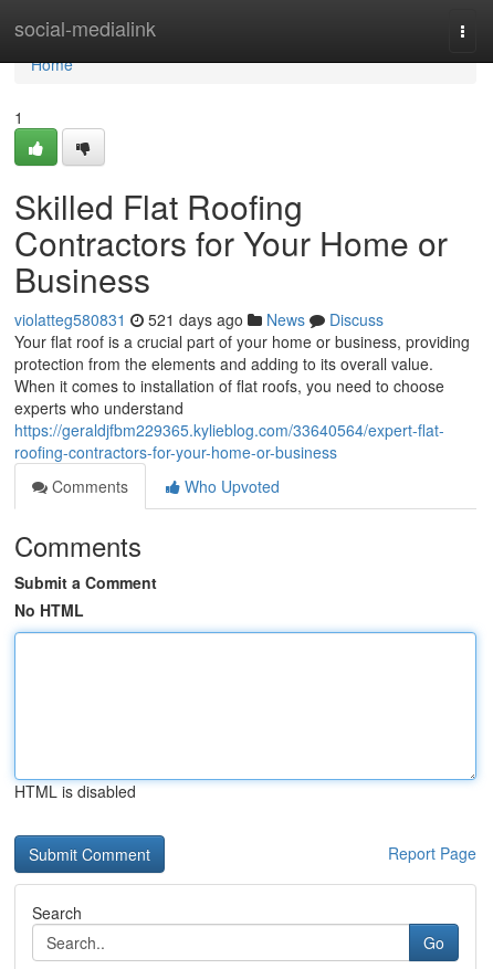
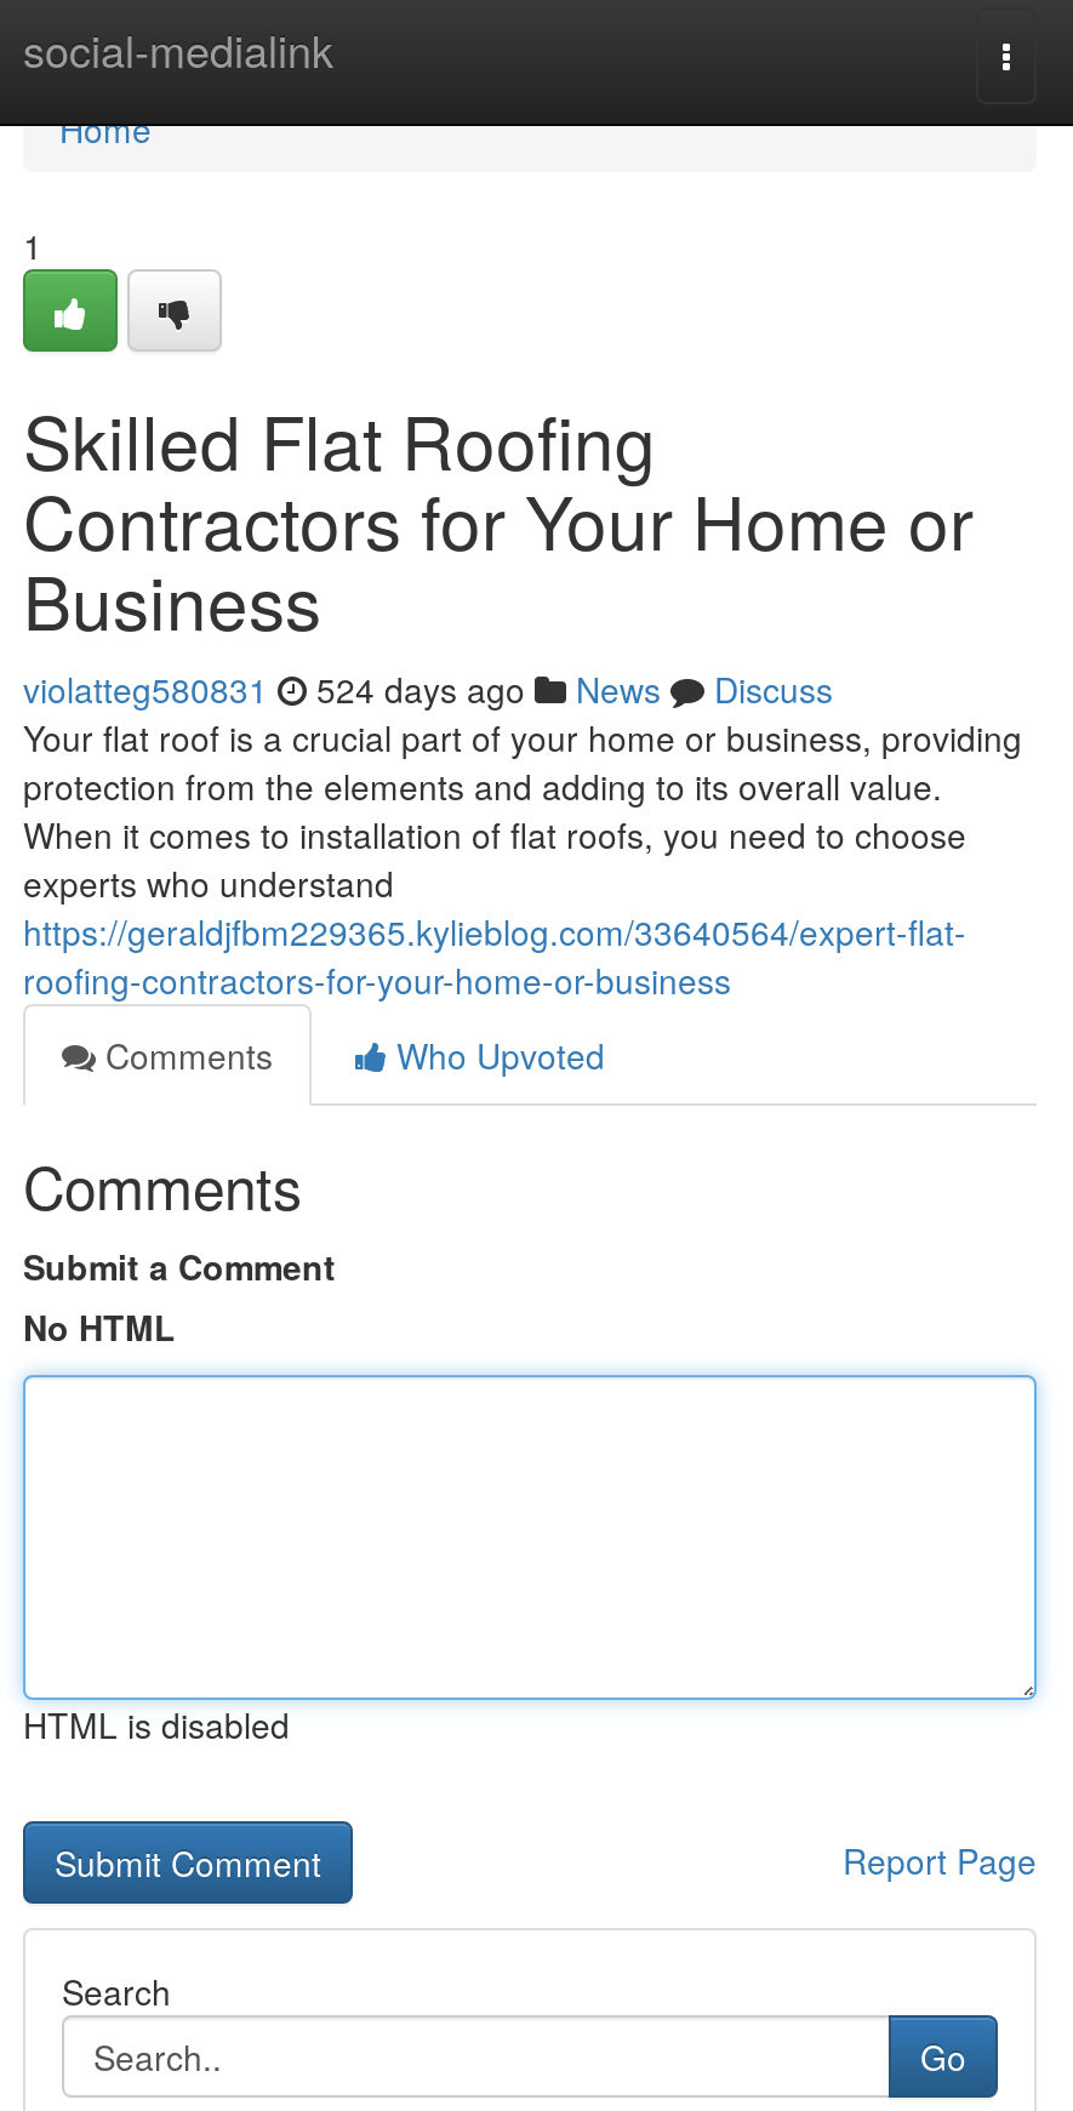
- violatteg580831 521 days ago News Discuss
+ violatteg580831 524 days ago News Discuss
